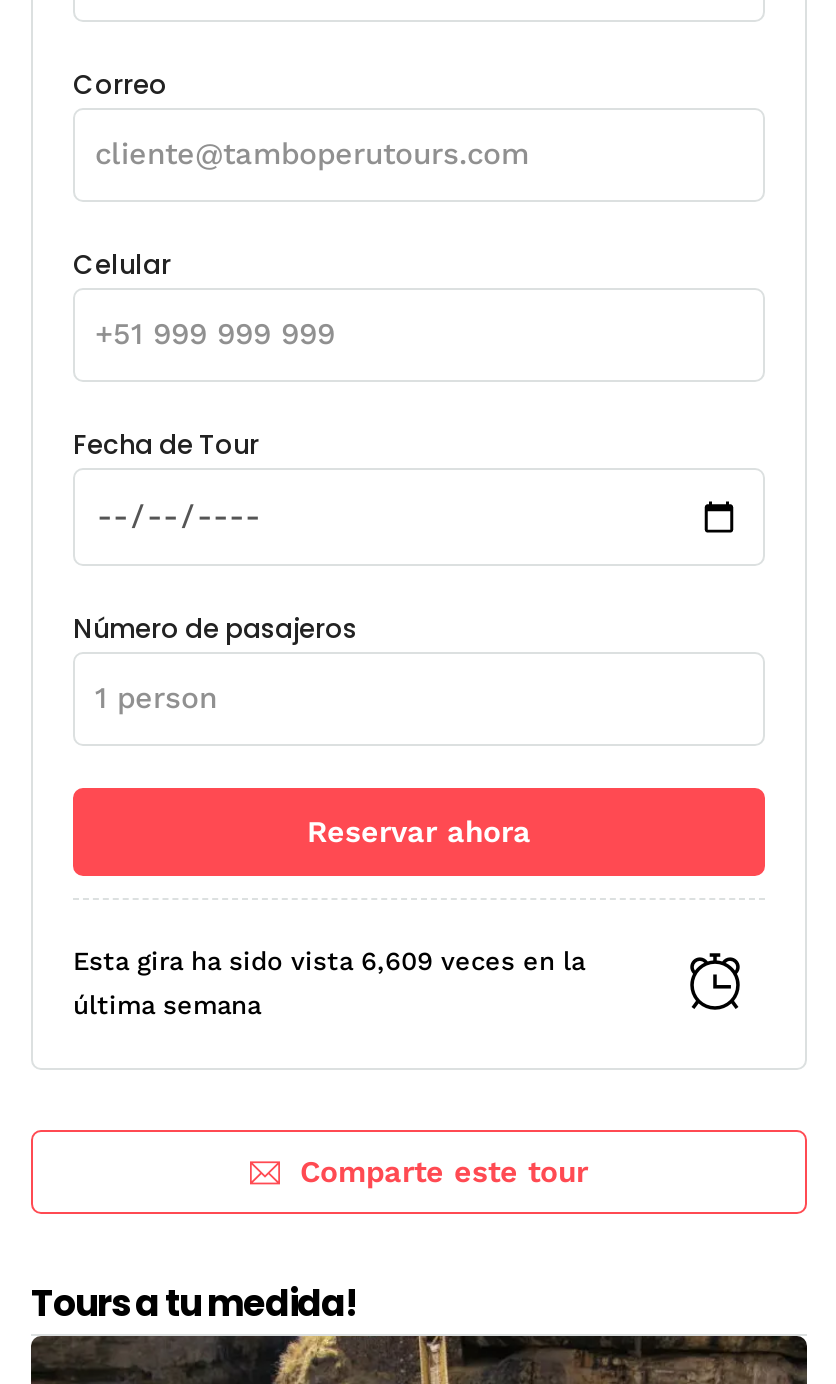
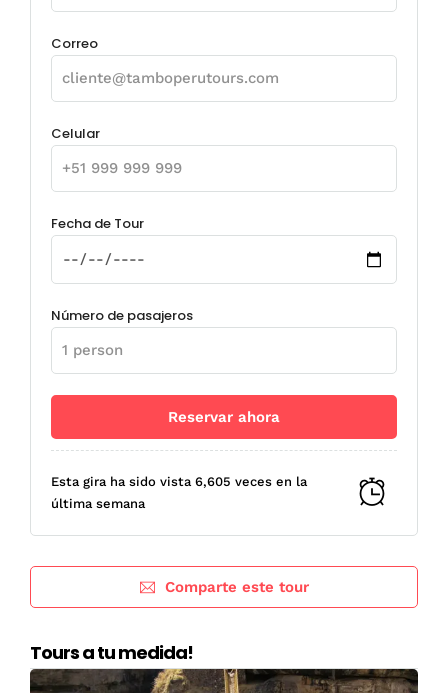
- Esta gira ha sido vista 6,609 veces en la
+ Esta gira ha sido vista 6,605 veces en la
